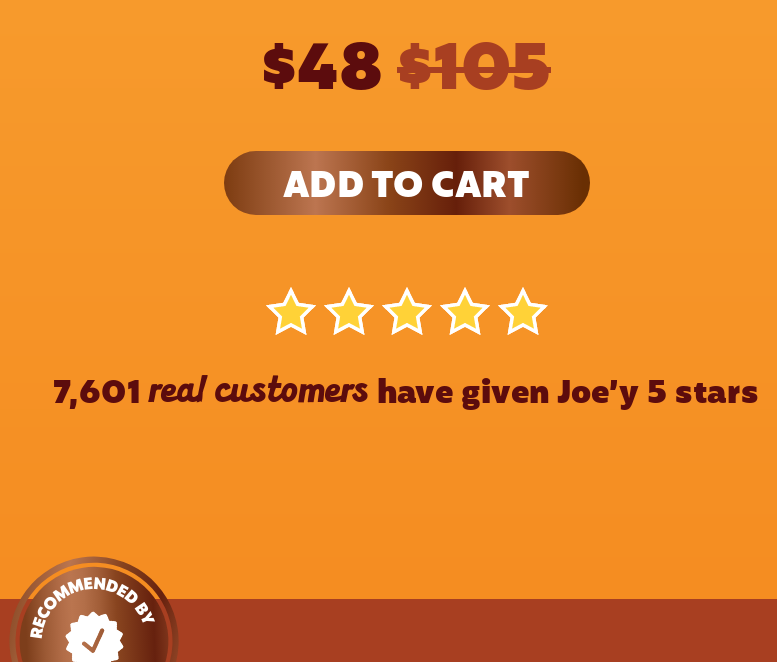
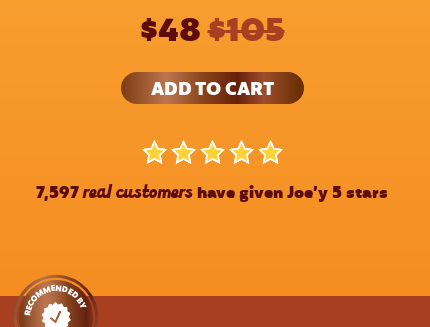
- 7,601 real customers have given Joe’y 5 stars
+ 7,597 real customers have given Joe’y 5 stars
